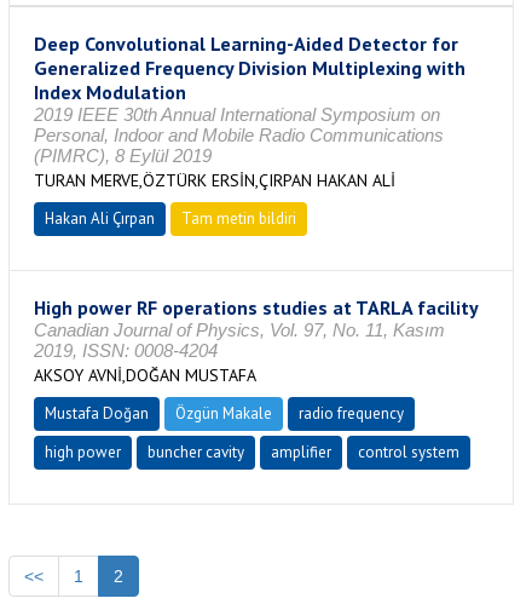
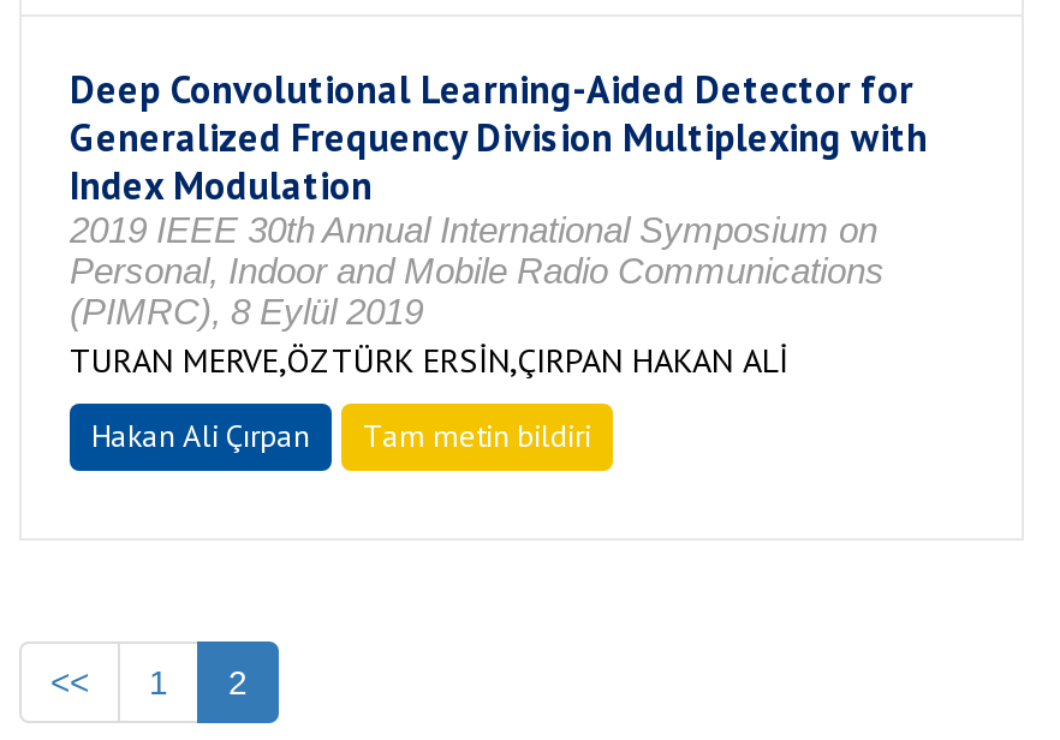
- High power RF operations studies at TARLA facility
- Canadian Journal of Physics, Vol. 97, No. 11, Kasım
- 2019, ISSN: 0008-4204
- AKSOY AVNİ,DOĞAN MUSTAFA
- Mustafa Doğan
- Özgün Makale
- radio frequency
- high power
- buncher cavity
- amplifier
- control system
